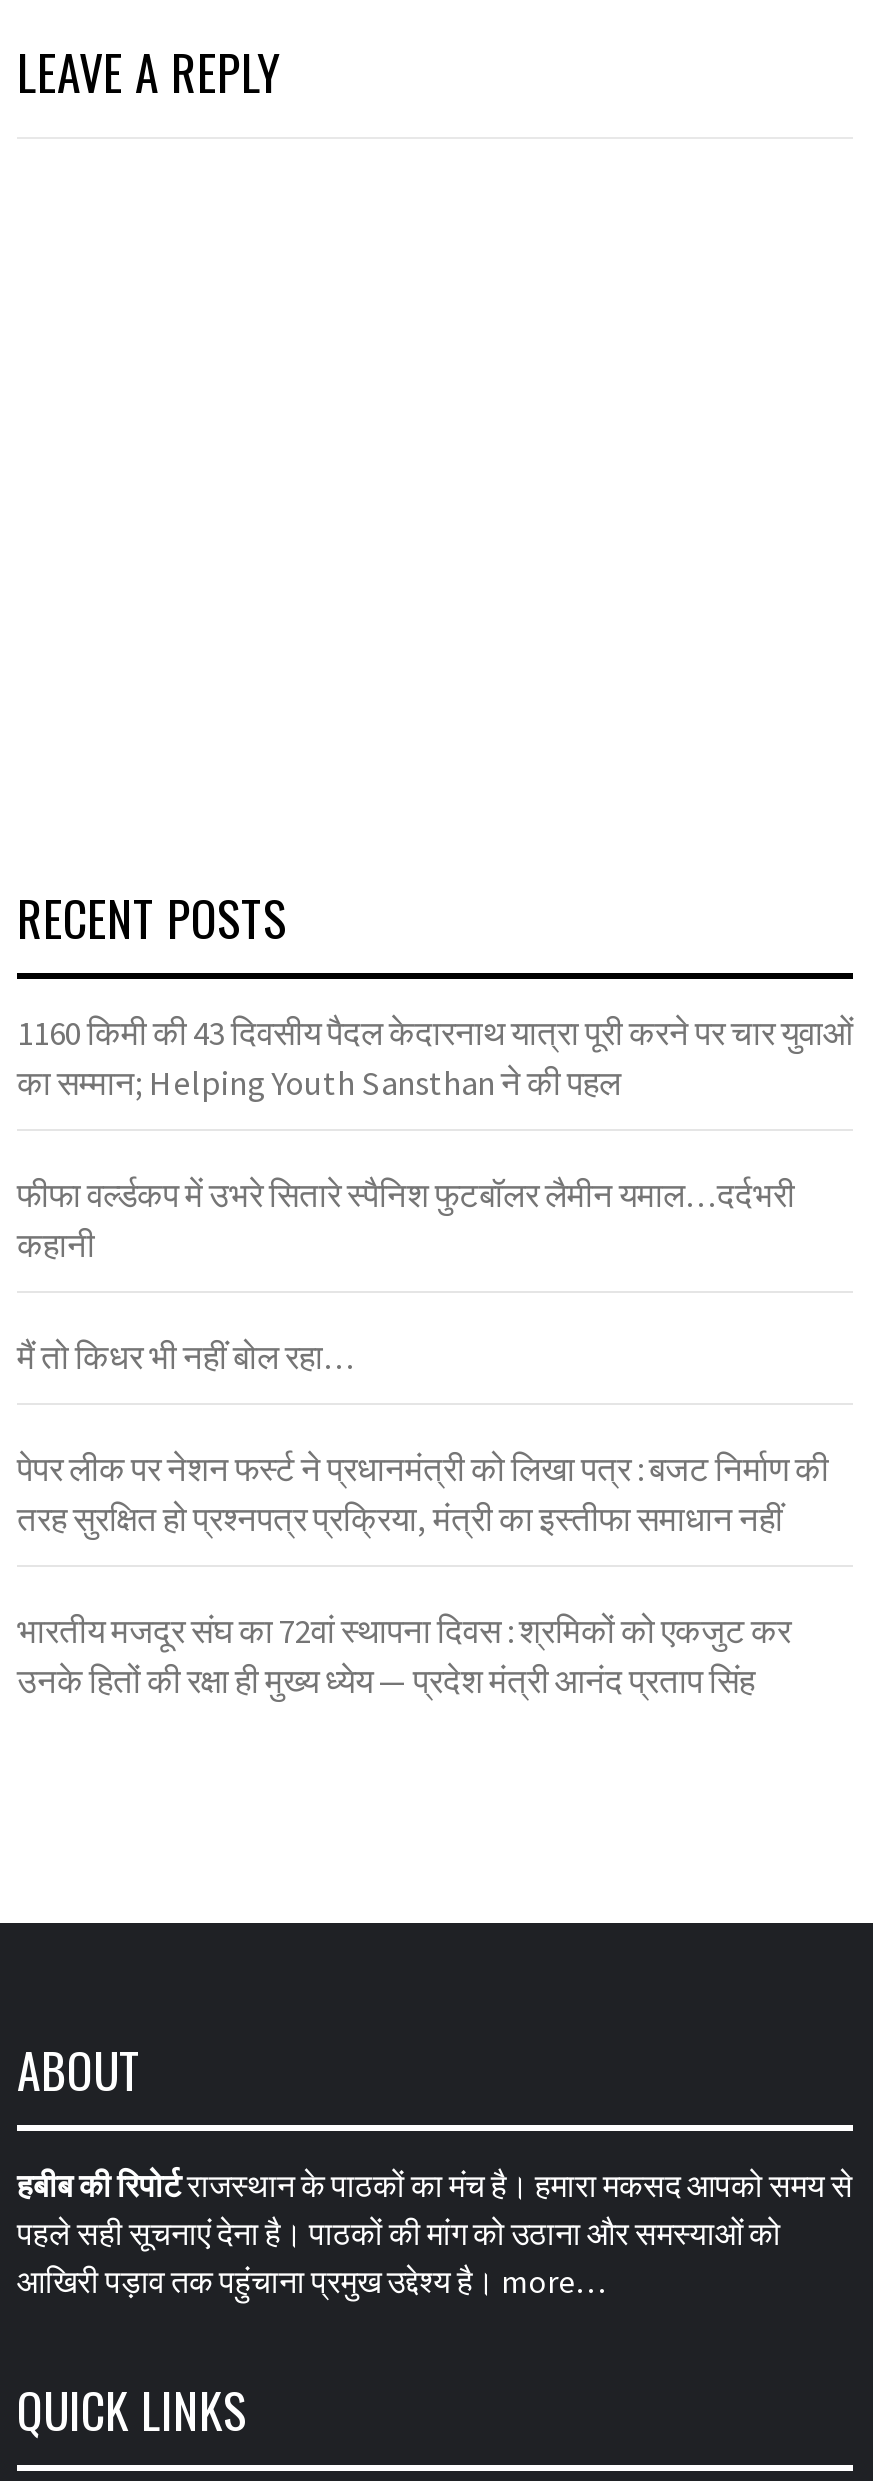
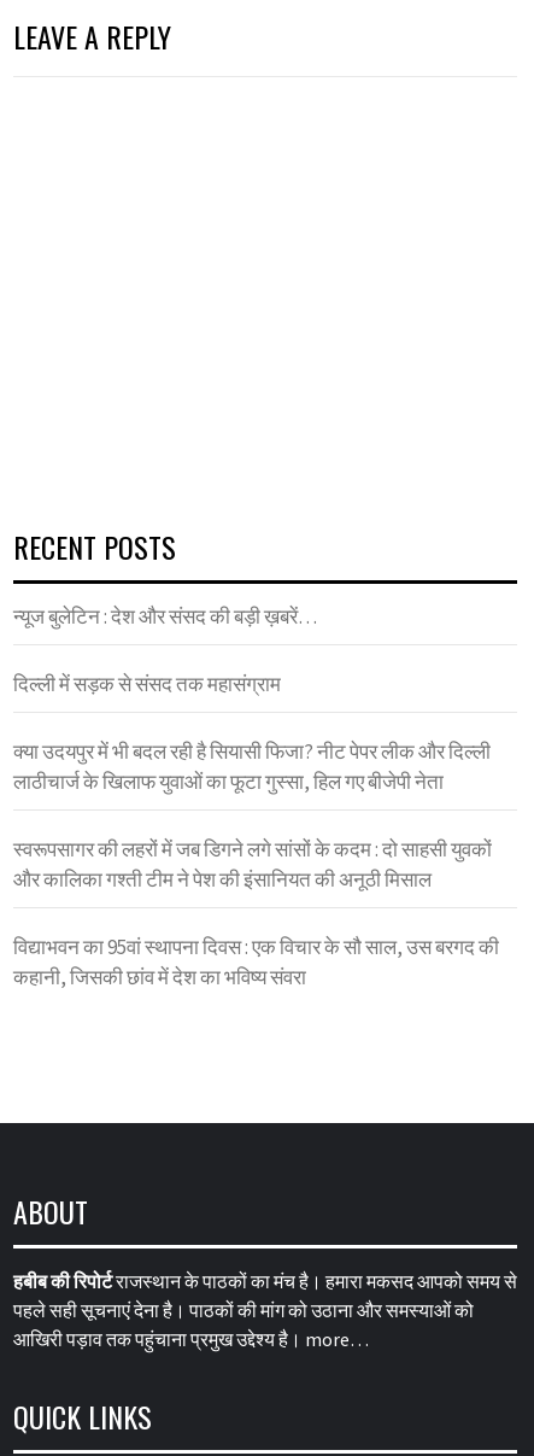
- 1160 किमी की 43 दिवसीय पैदल केदारनाथ यात्रा पूरी करने पर चार युवाओं
- का सम्मान; Helping Youth Sansthan ने की पहल
+ न्यूज बुलेटिन : देश और संसद की बड़ी ख़बरें…

- फीफा वर्ल्डकप में उभरे सितारे स्पैनिश फुटबॉलर लैमीन यमाल…दर्दभरी
- कहानी
+ दिल्ली में सड़क से संसद तक महासंग्राम

- मैं तो किधर भी नहीं बोल रहा…
+ क्या उदयपुर में भी बदल रही है सियासी फिजा? नीट पेपर लीक और दिल्ली
+ लाठीचार्ज के खिलाफ युवाओं का फूटा गुस्सा, हिल गए बीजेपी नेता

- पेपर लीक पर नेशन फर्स्ट ने प्रधानमंत्री को लिखा पत्र : बजट निर्माण की
- तरह सुरक्षित हो प्रश्नपत्र प्रक्रिया, मंत्री का इस्तीफा समाधान नहीं
+ स्वरूपसागर की लहरों में जब डिगने लगे सांसों के कदम : दो साहसी युवकों
+ और कालिका गश्ती टीम ने पेश की इंसानियत की अनूठी मिसाल

- भारतीय मजदूर संघ का 72वां स्थापना दिवस : श्रमिकों को एकजुट कर
- उनके हितों की रक्षा ही मुख्य ध्येय — प्रदेश मंत्री आनंद प्रताप सिंह
+ विद्याभवन का 95वां स्थापना दिवस : एक विचार के सौ साल, उस बरगद की
+ कहानी, जिसकी छांव में देश का भविष्य संवरा
